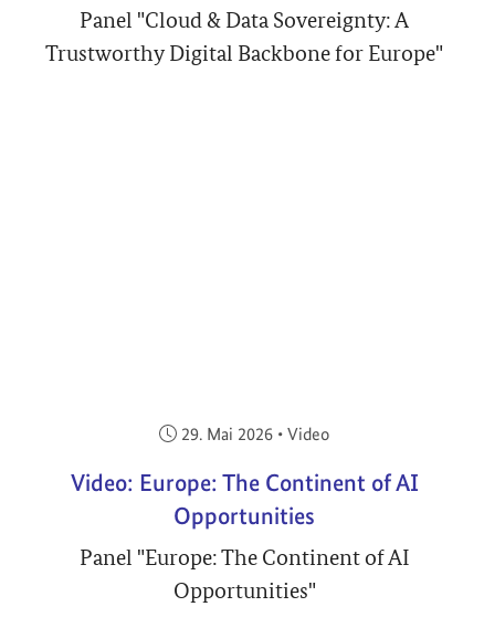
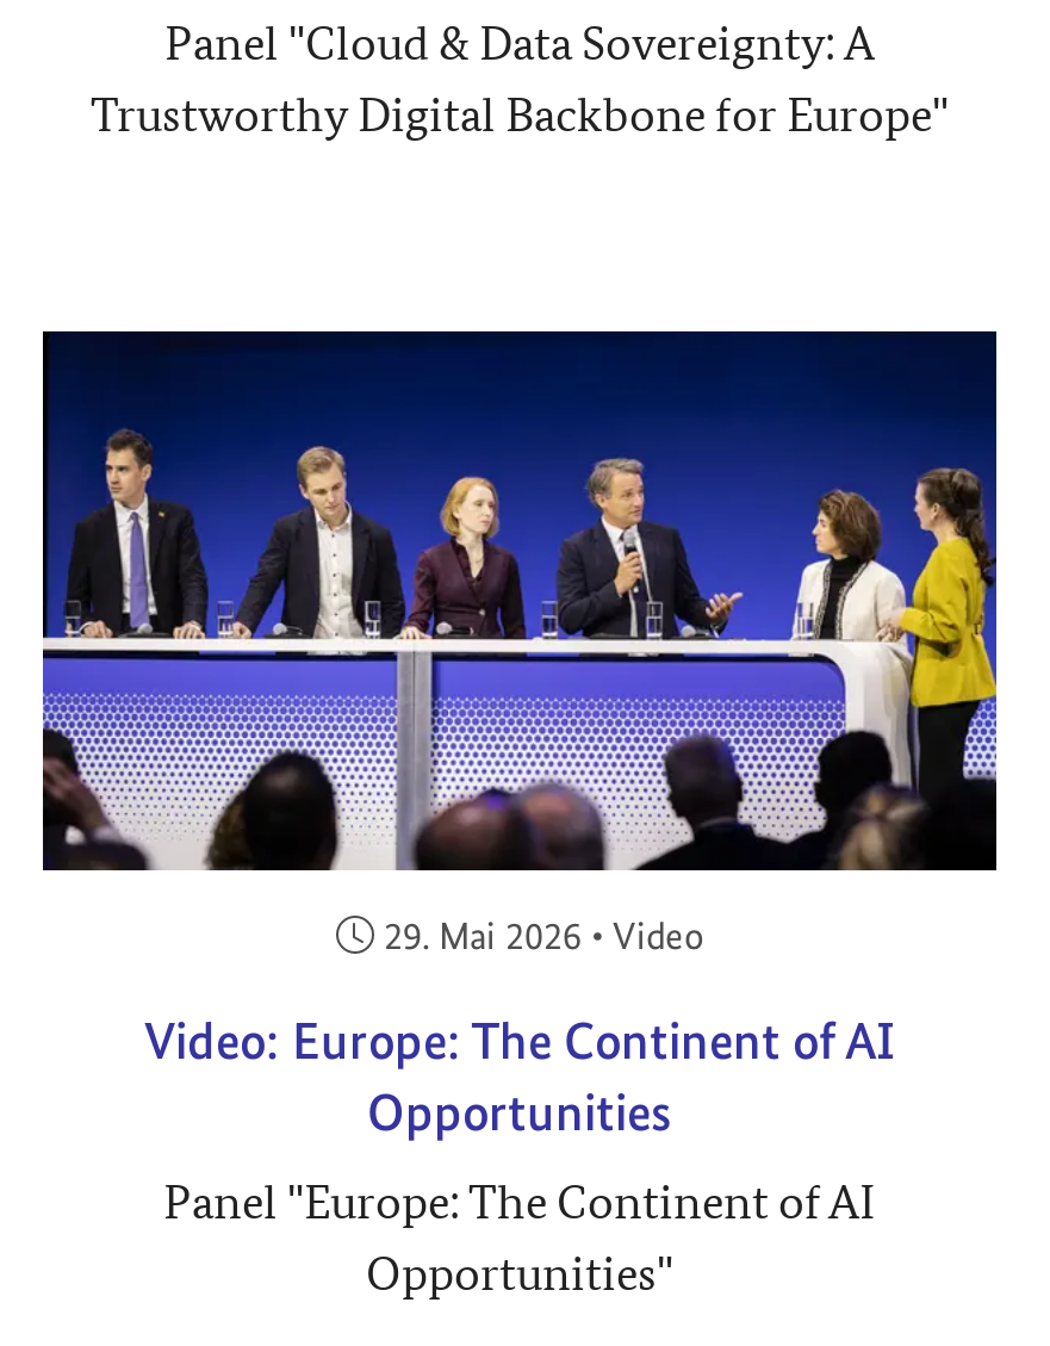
+ [image]
